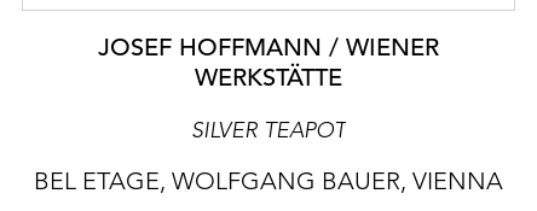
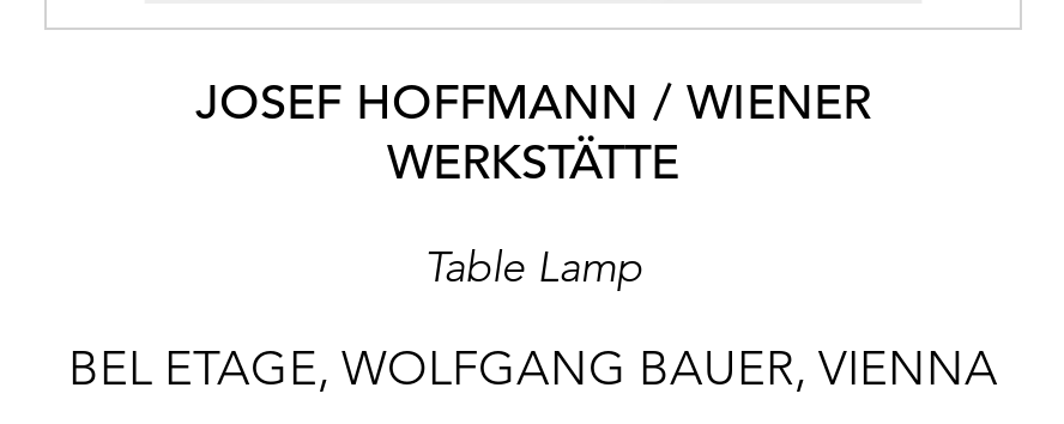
- SILVER TEAPOT
+ Table Lamp
